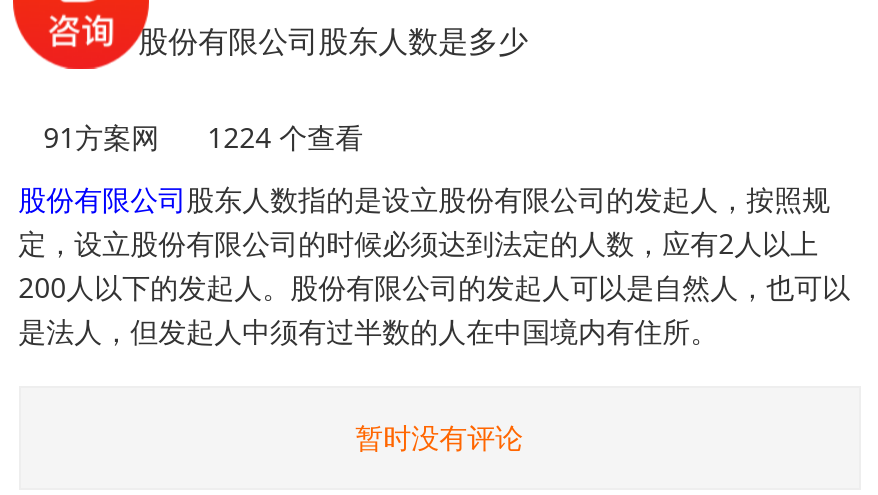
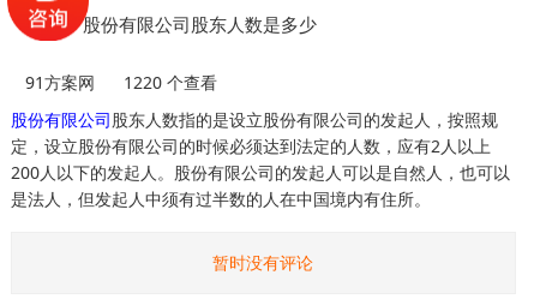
- 91方案网1224 个查看
+ 91方案网1220 个查看
